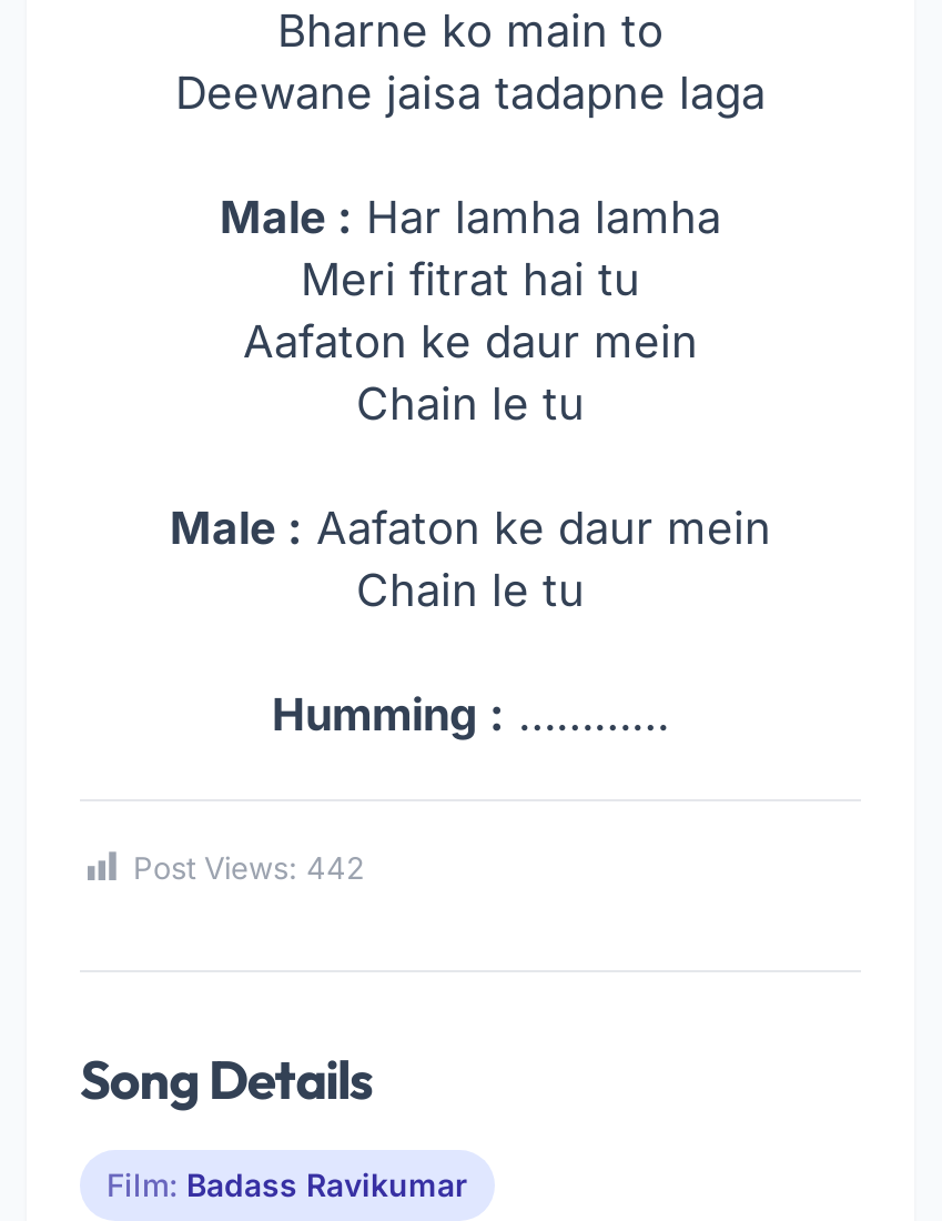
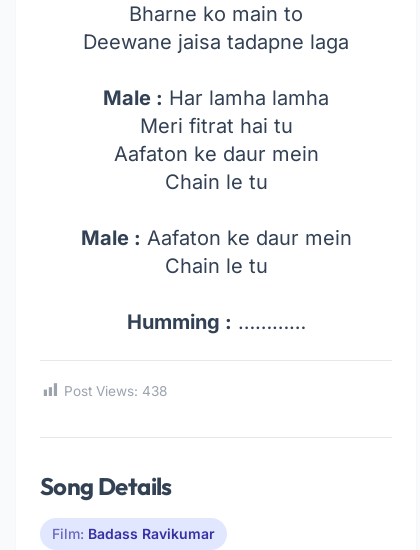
- Post Views: 442
+ Post Views: 438
